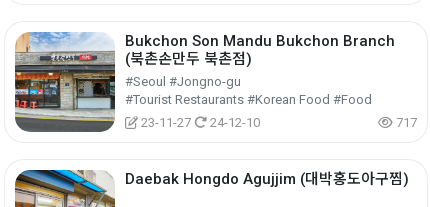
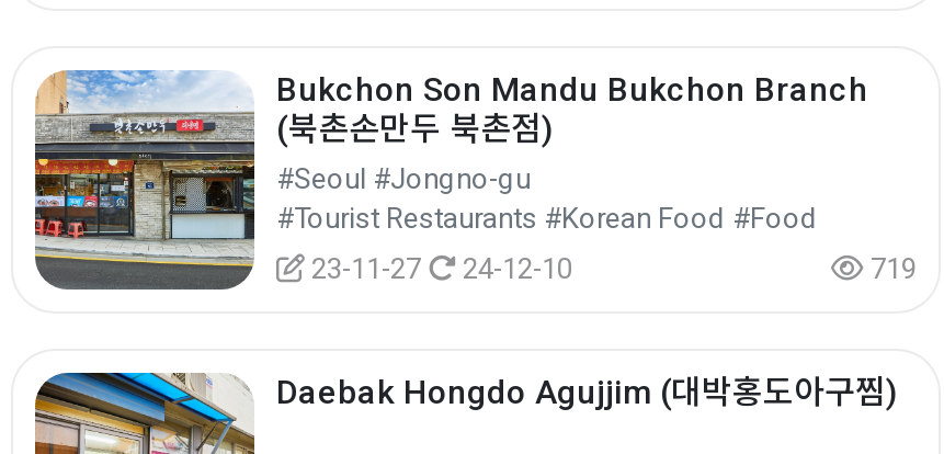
- 717
+ 719
